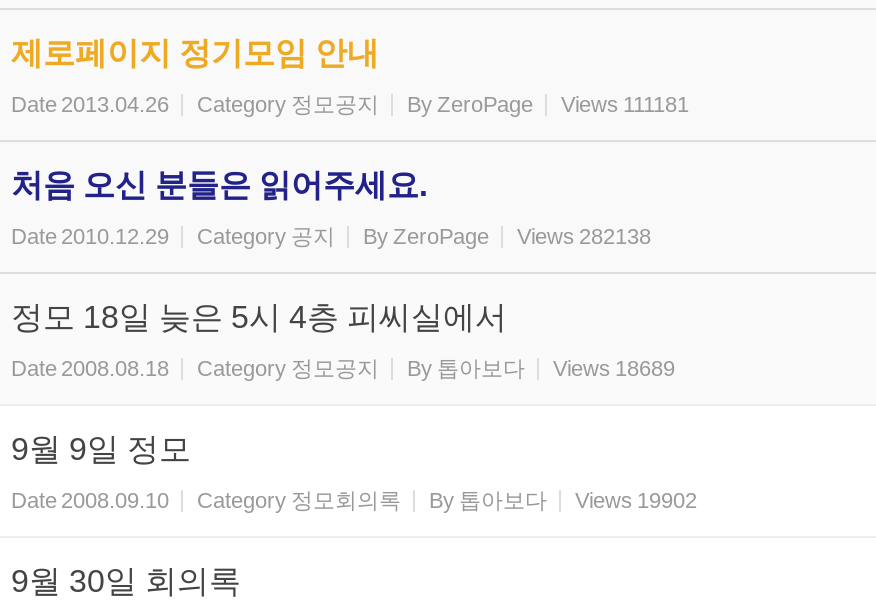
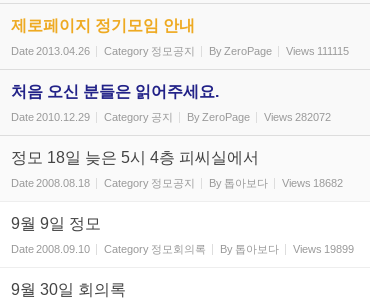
- Date 2013.04.26 Category 정모공지 By ZeroPage Views 111181
+ Date 2013.04.26 Category 정모공지 By ZeroPage Views 111115

- Date 2010.12.29 Category 공지 By ZeroPage Views 282138
+ Date 2010.12.29 Category 공지 By ZeroPage Views 282072

- Date 2008.08.18 Category 정모공지 By 톱아보다 Views 18689
+ Date 2008.08.18 Category 정모공지 By 톱아보다 Views 18682

- Date 2008.09.10 Category 정모회의록 By 톱아보다 Views 19902
+ Date 2008.09.10 Category 정모회의록 By 톱아보다 Views 19899
